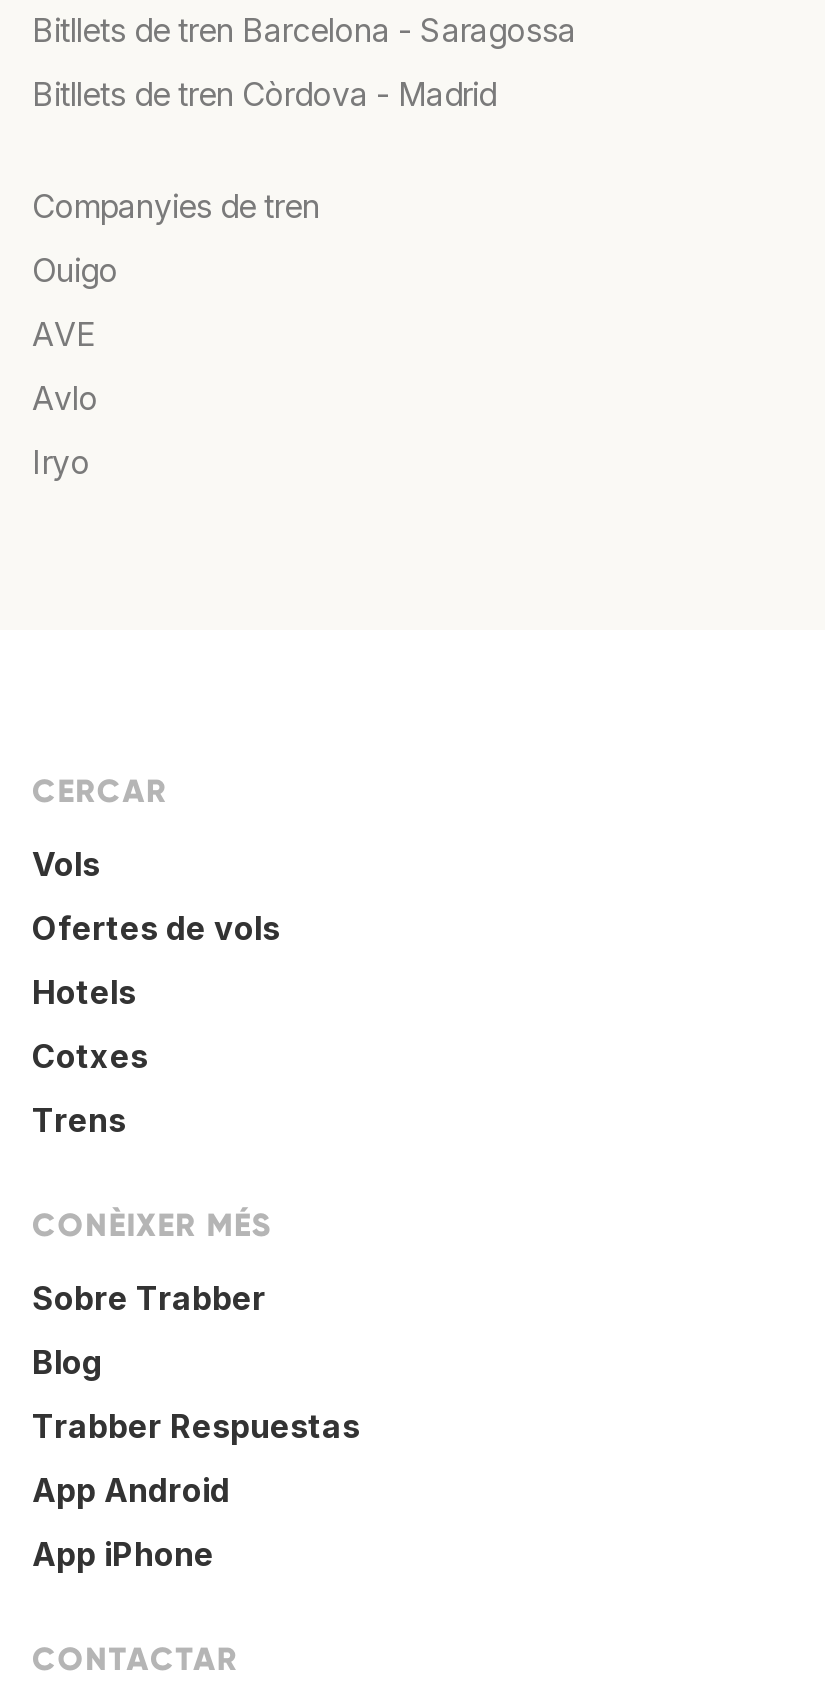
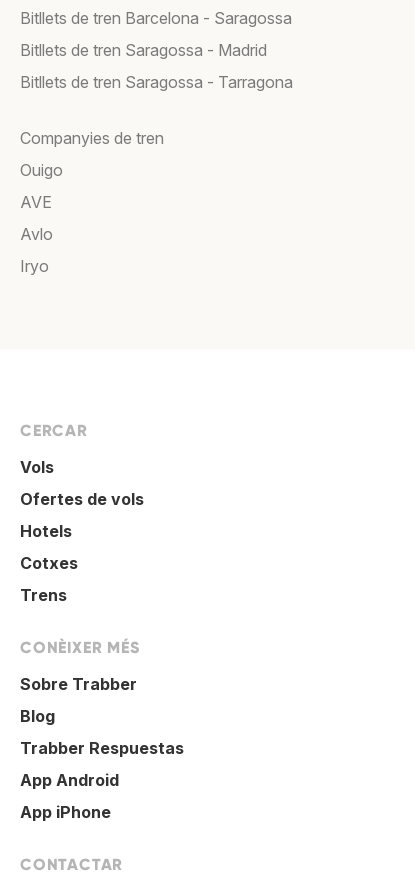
- Bitllets de tren Còrdova - Madrid
+ Bitllets de tren Saragossa - Madrid
+ Bitllets de tren Saragossa - Tarragona
